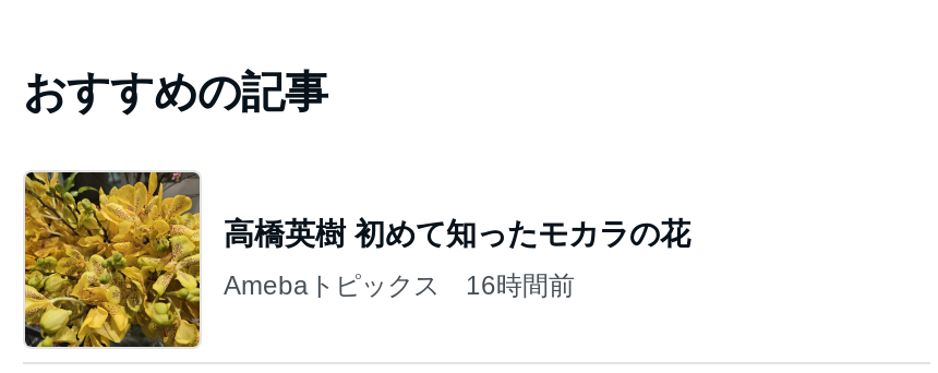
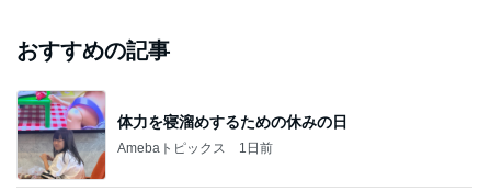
- [image]
- 高橋英樹 初めて知ったモカラの花
+ [image]
+ 体力を寝溜めするための休みの日

- Amebaトピックス 16時間前
+ Amebaトピックス 1日前
